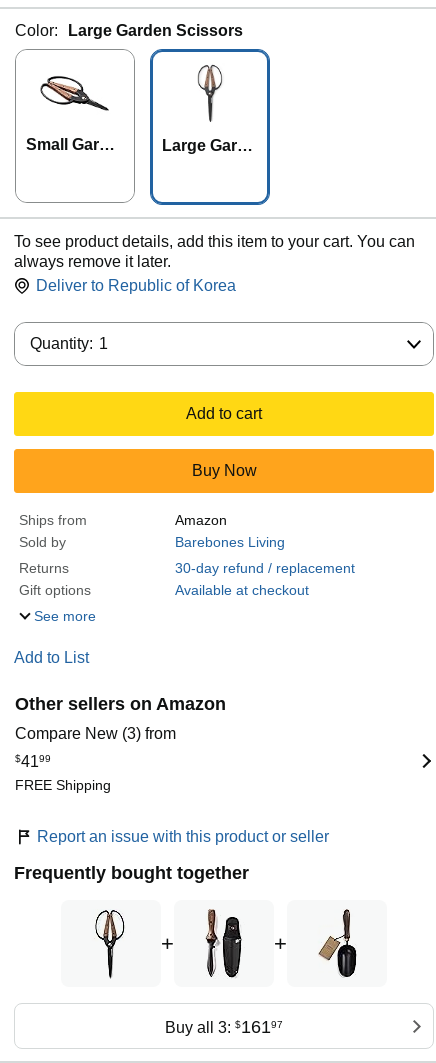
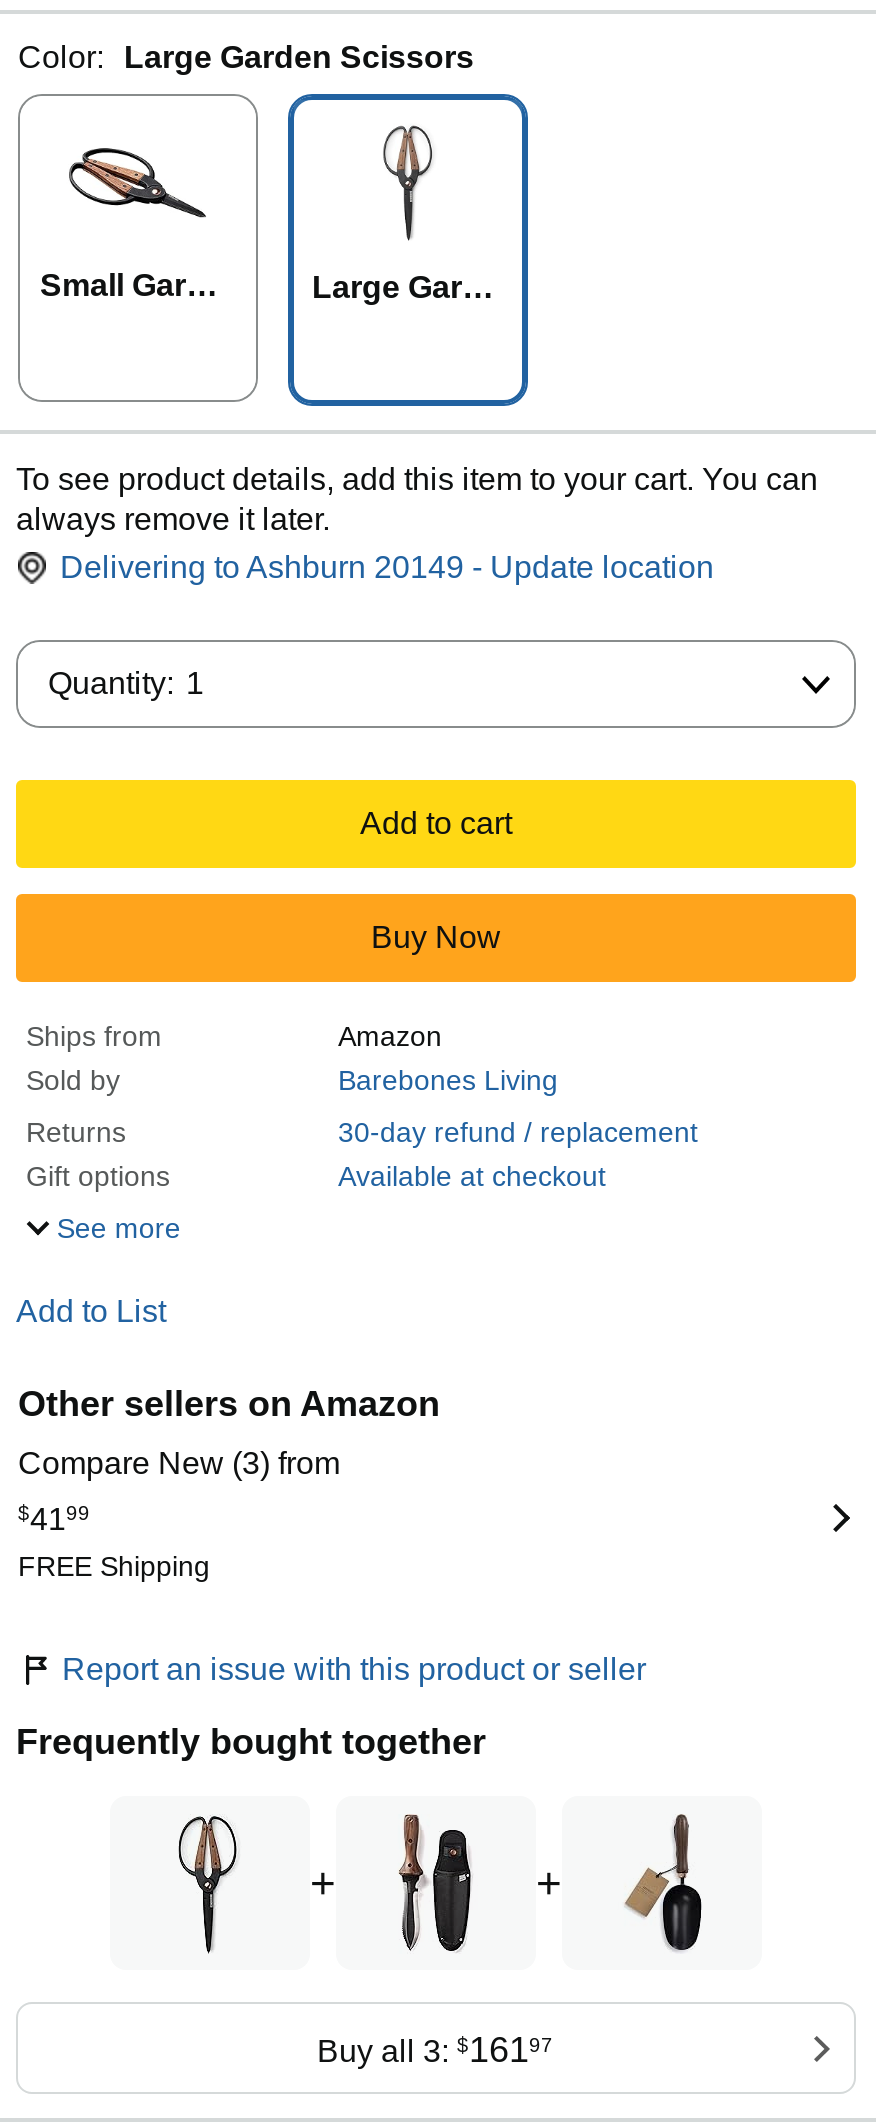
- Deliver to Republic of Korea
+ Delivering to Ashburn 20149 - Update location
